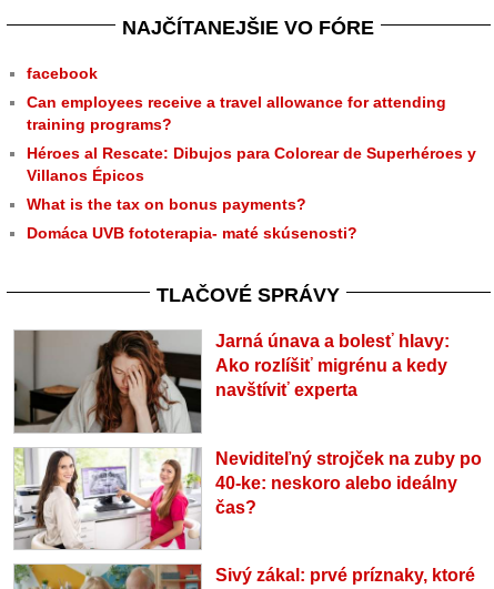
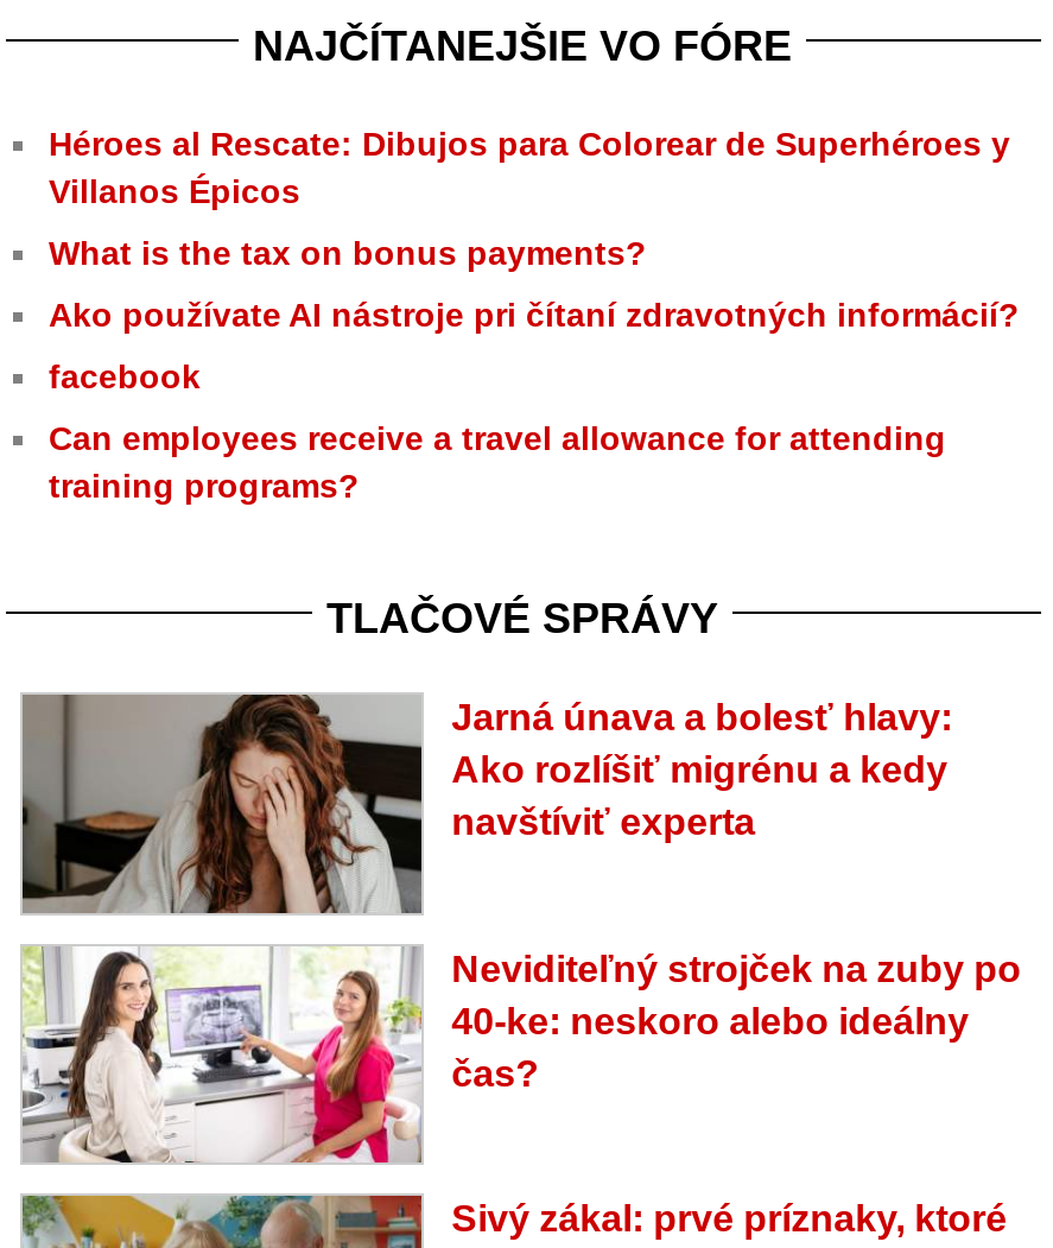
+ Ako používate AI nástroje pri čítaní zdravotných informácií?

moved down: facebook | Can employees receive a travel allowance for attending | training programs?

moved up: Héroes al Rescate: Dibujos para Colorear de Superhéroes y | Villanos Épicos | What is the tax on bonus payments?

- Domáca UVB fototerapia- maté skúsenosti?
